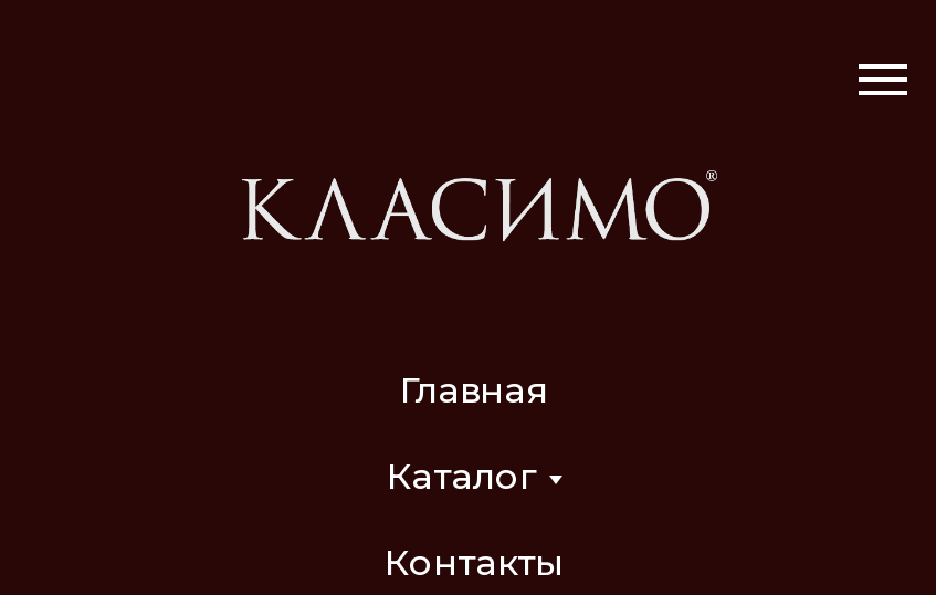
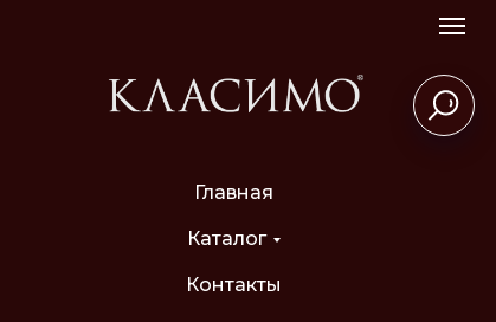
+ [image]
